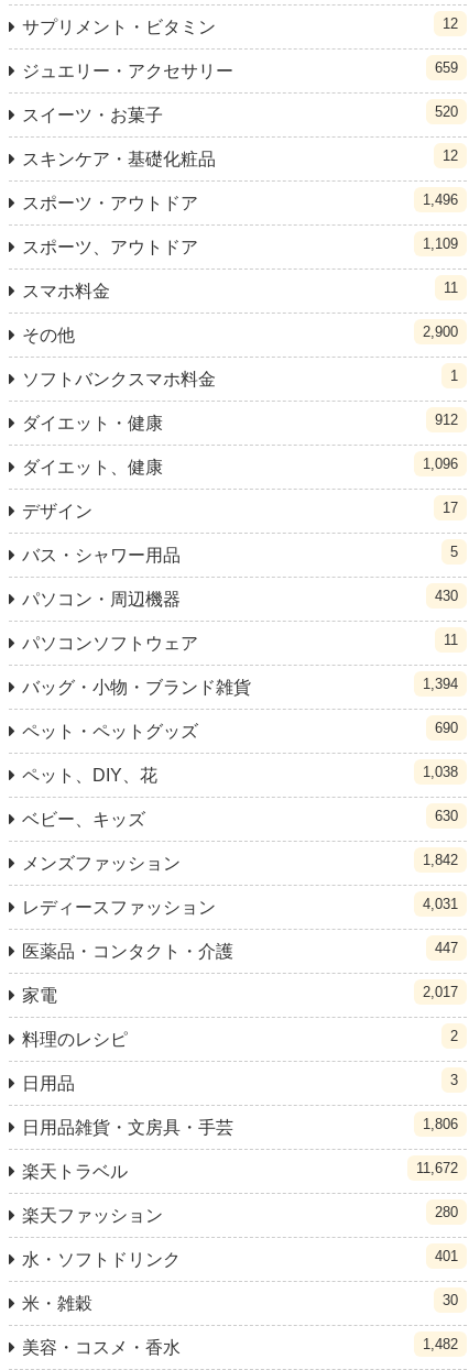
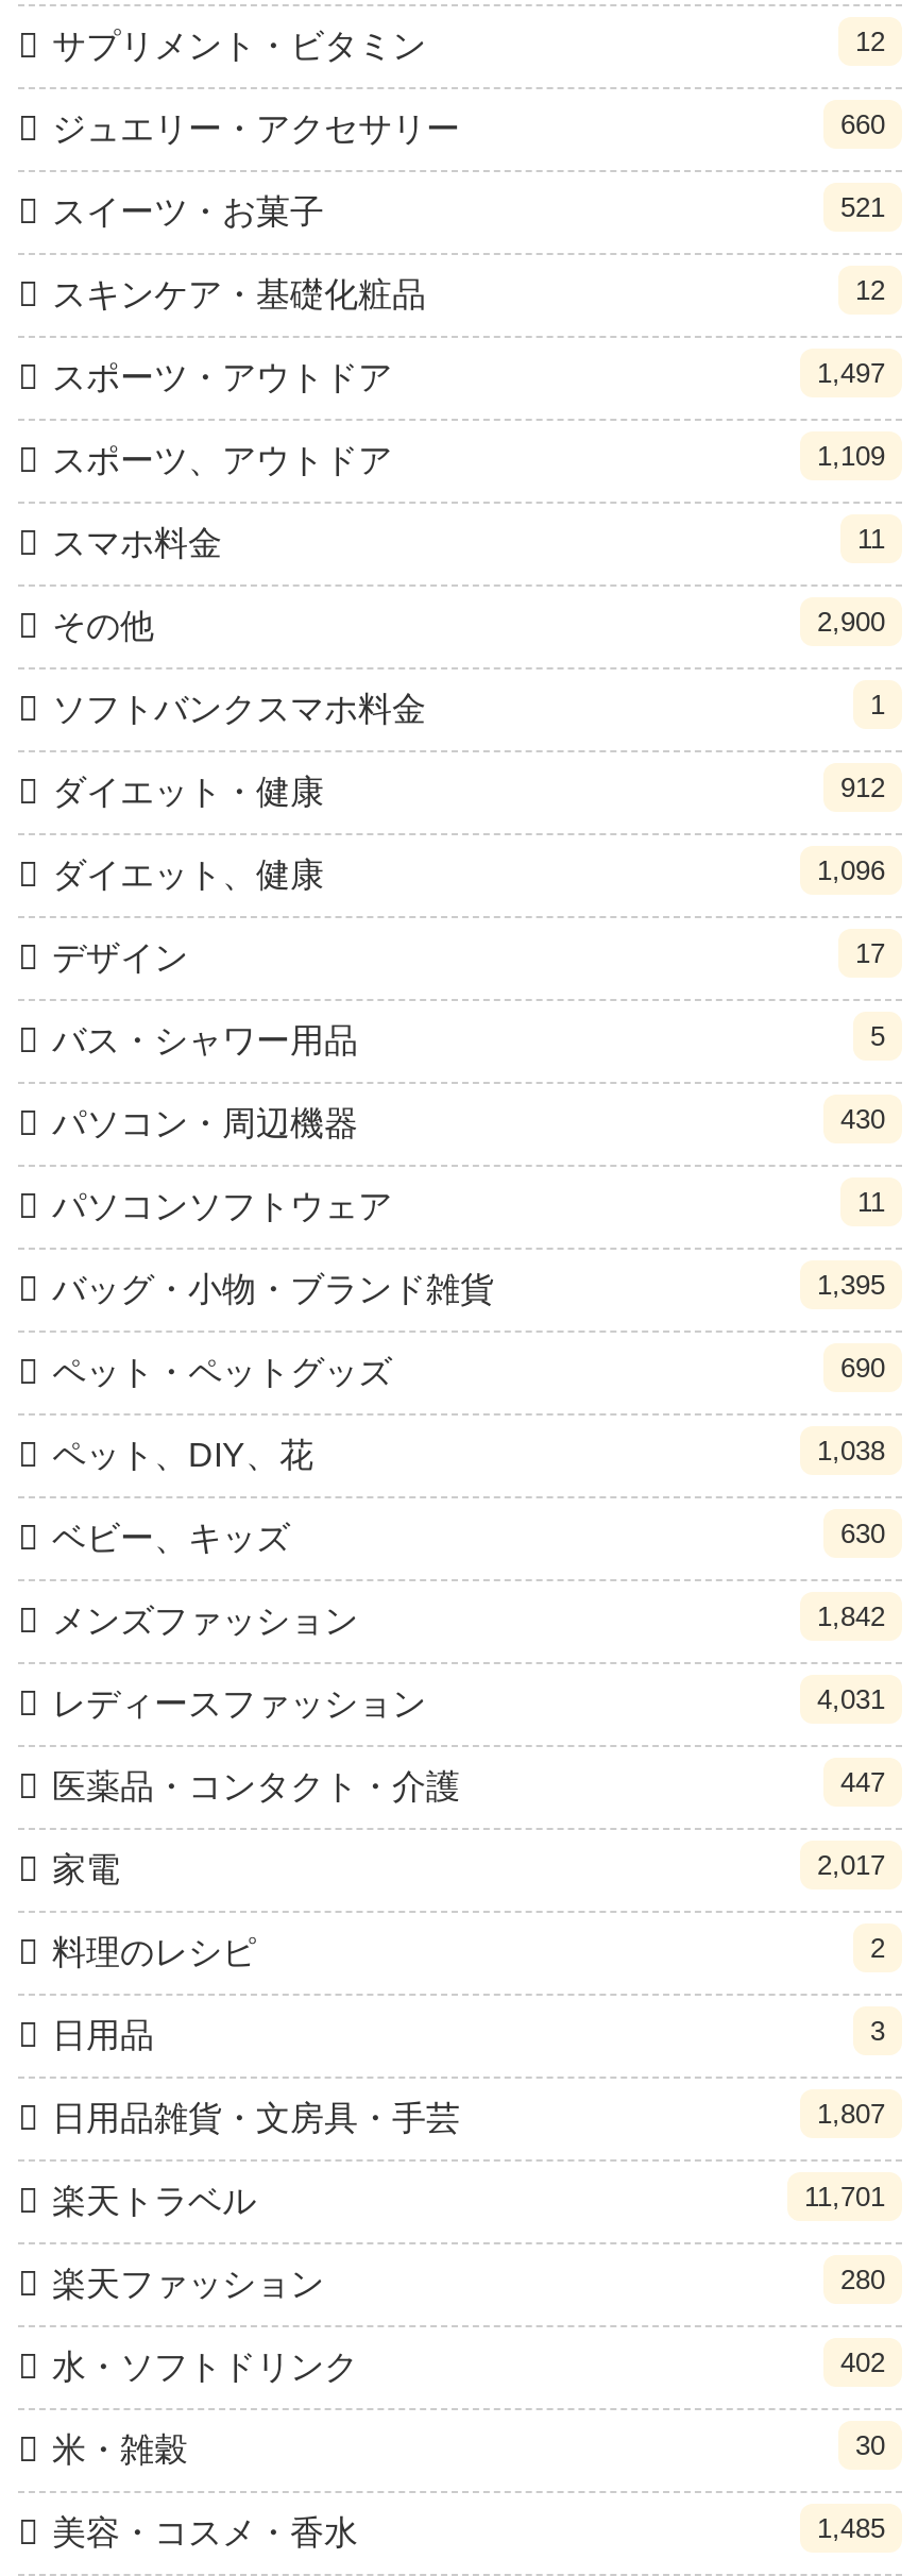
- 659
+ 660

- 520
+ 521

- 1,496
+ 1,497

- 1,394
+ 1,395

- 1,806
+ 1,807

- 11,672
+ 11,701

- 401
+ 402

- 1,482
+ 1,485
